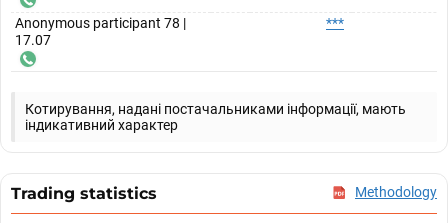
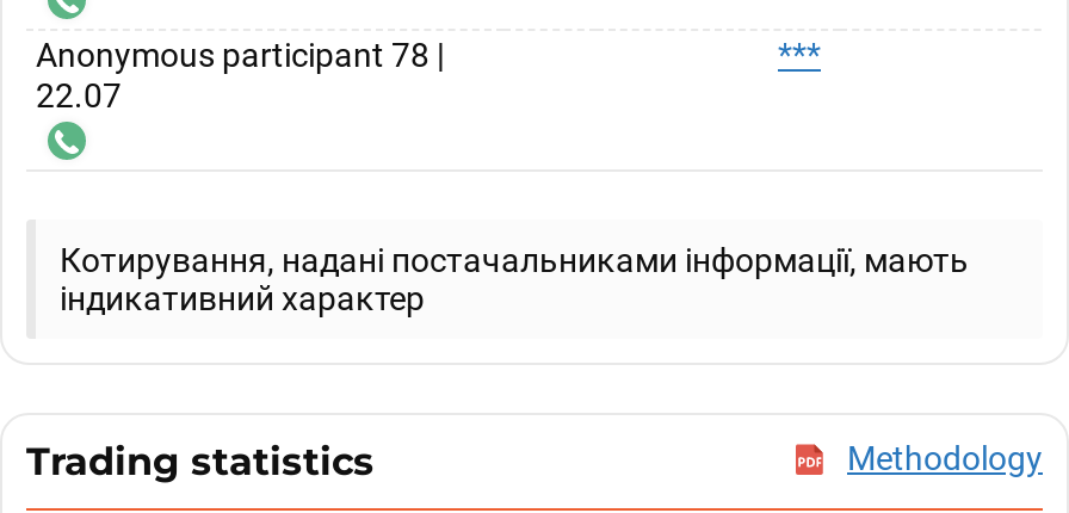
- 17.07
+ 22.07
